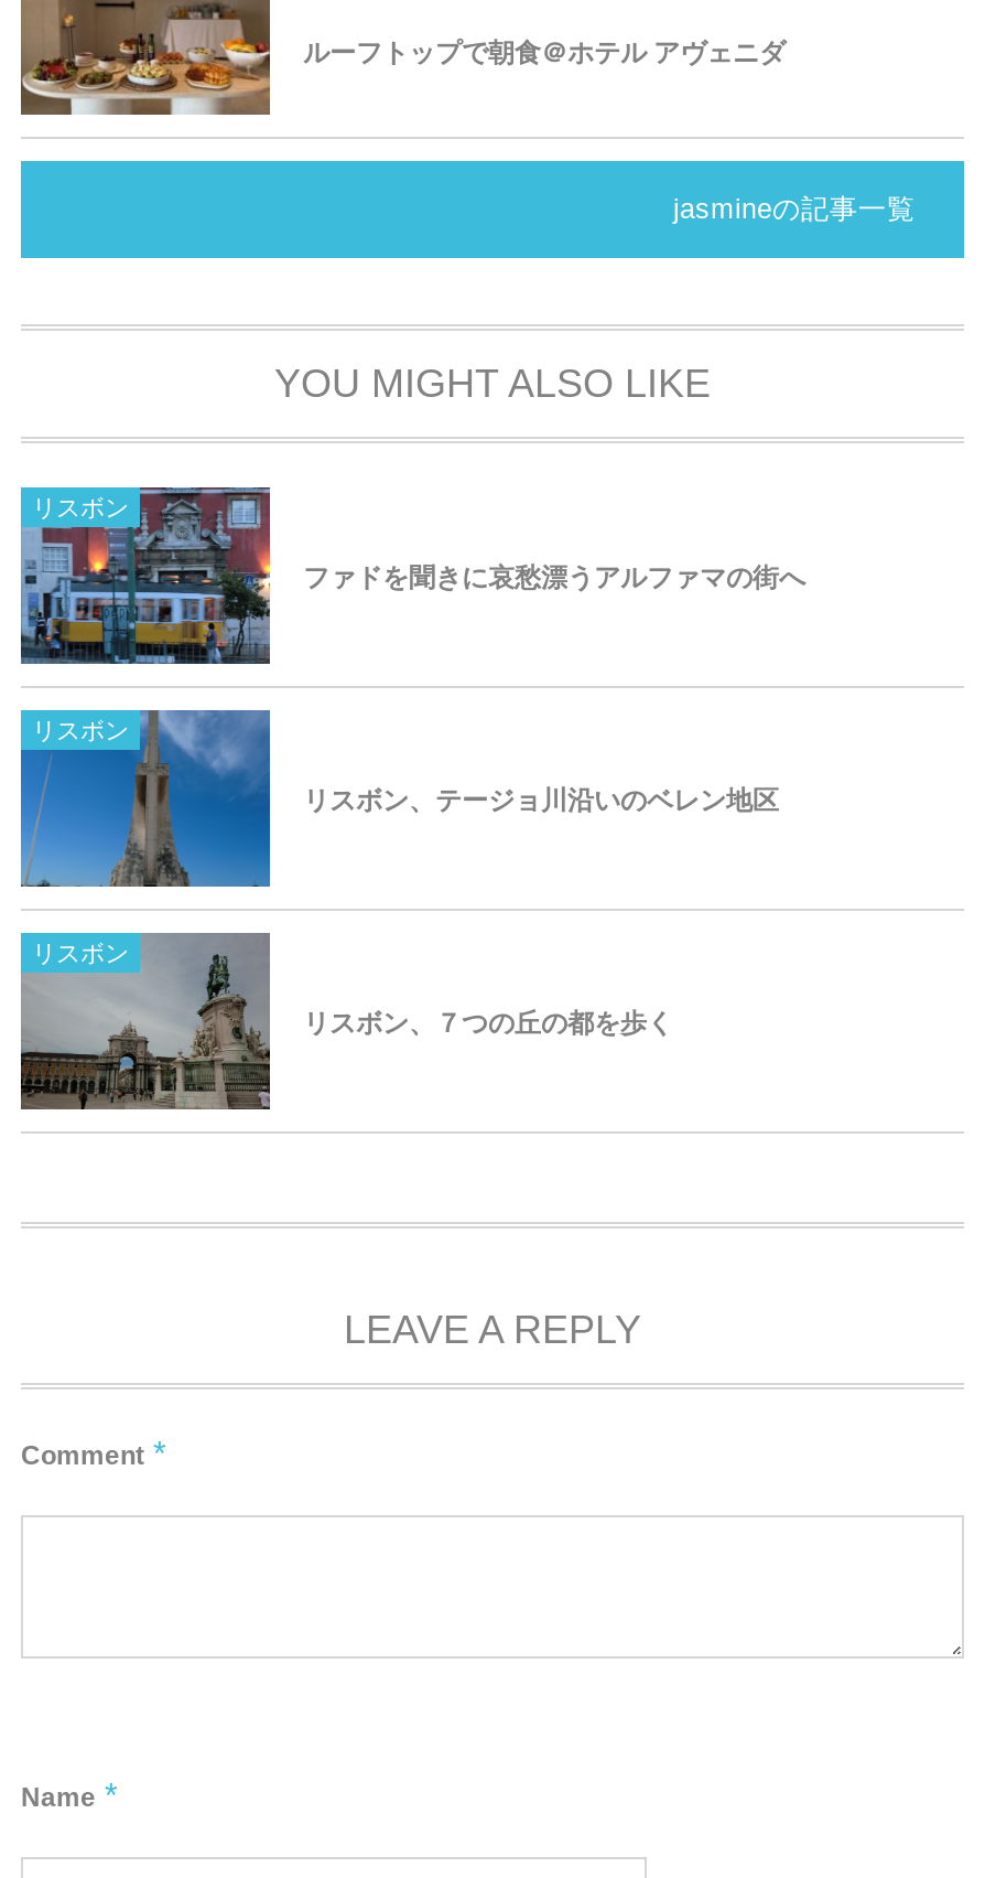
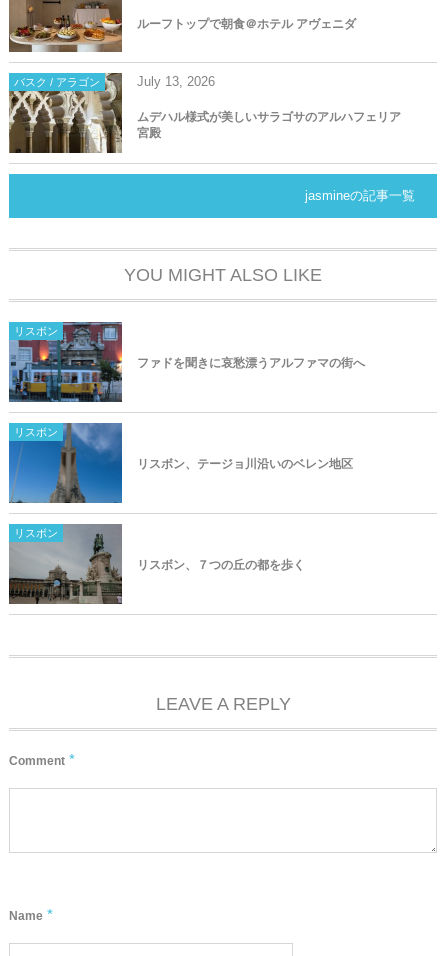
+ [image]
+ バスク / アラゴン
+ July 13, 2026
+ ムデハル様式が美しいサラゴサのアルハフェリア
+ 宮殿
